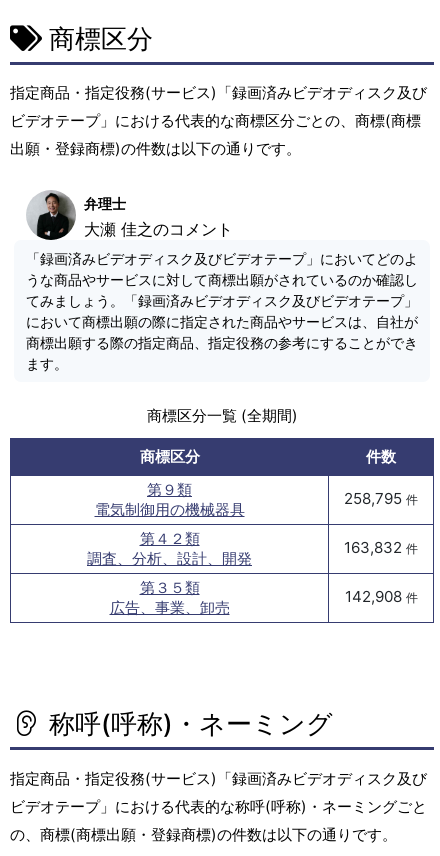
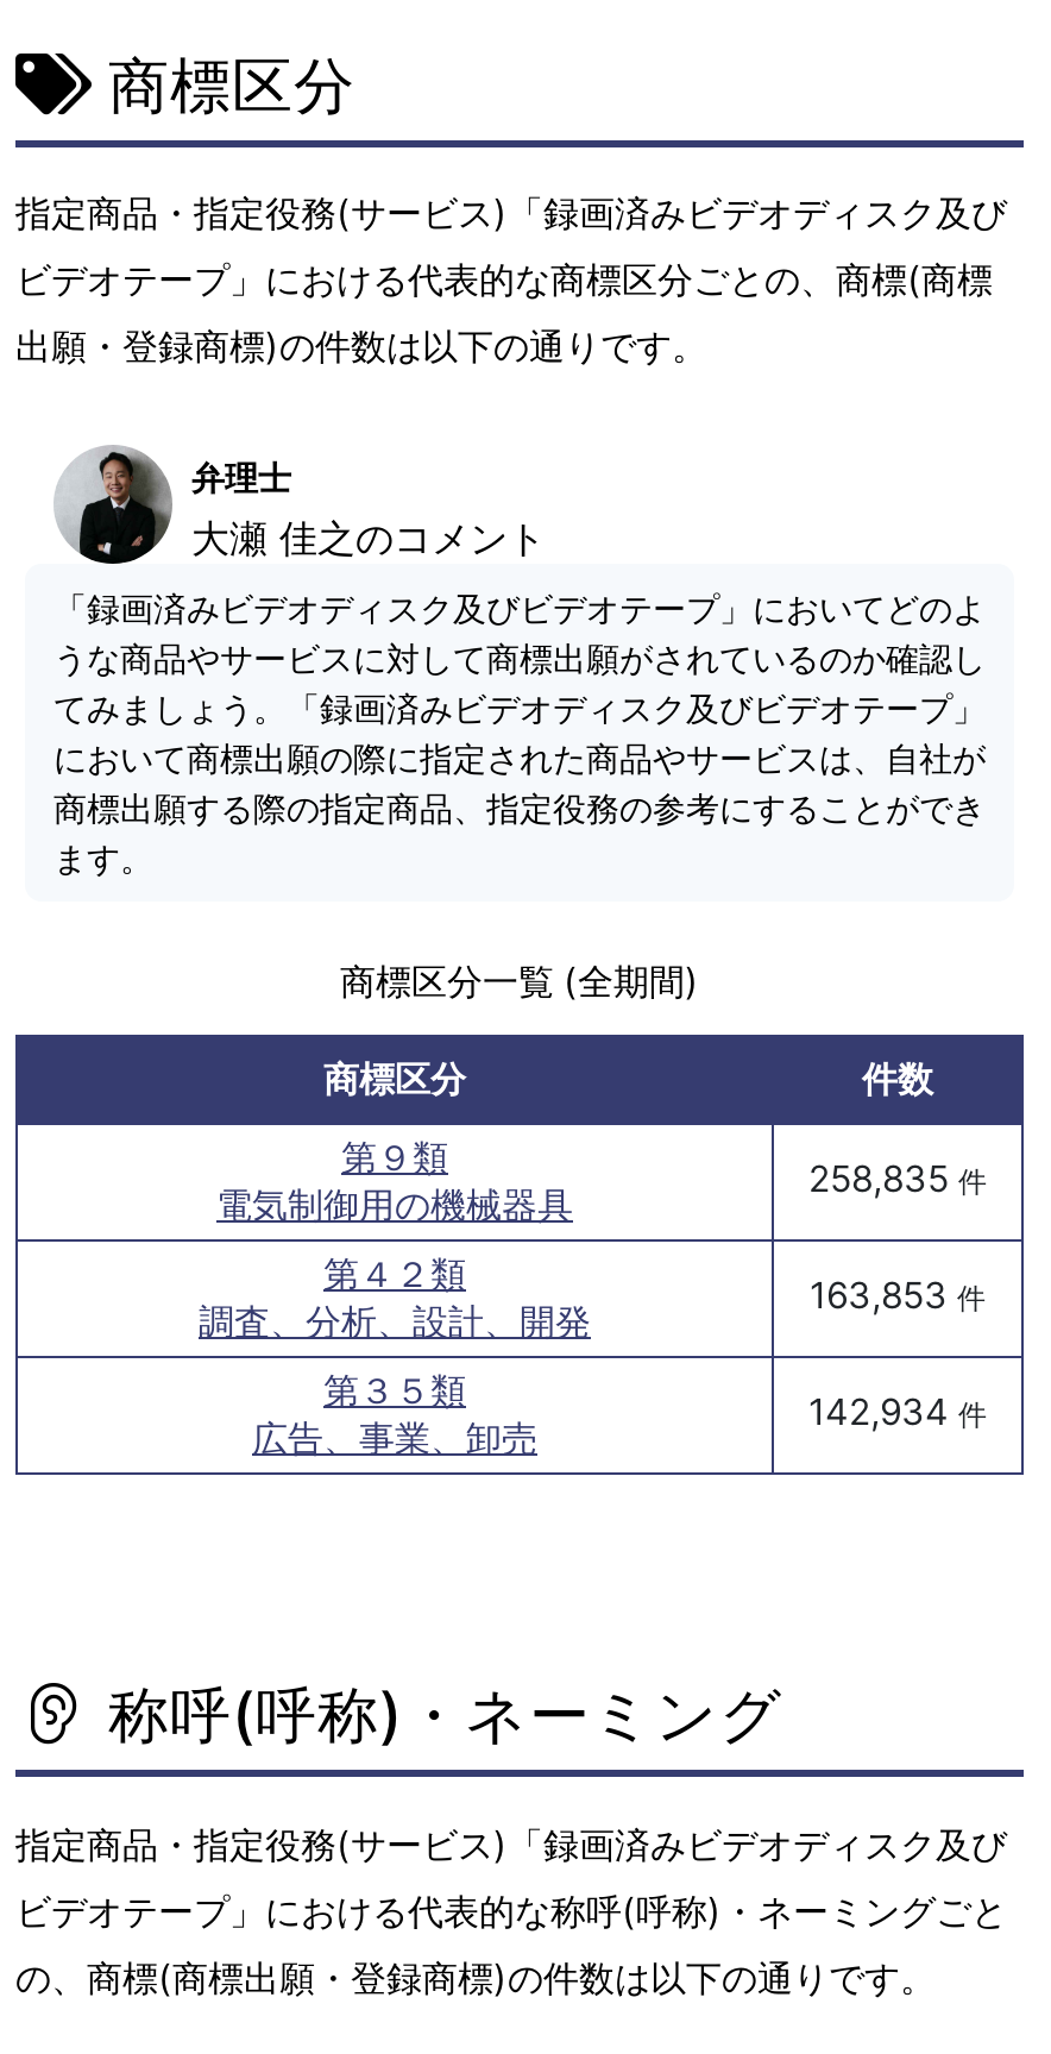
- 258,795件
+ 258,835件

- 163,832件
+ 163,853件

- 142,908件
+ 142,934件
